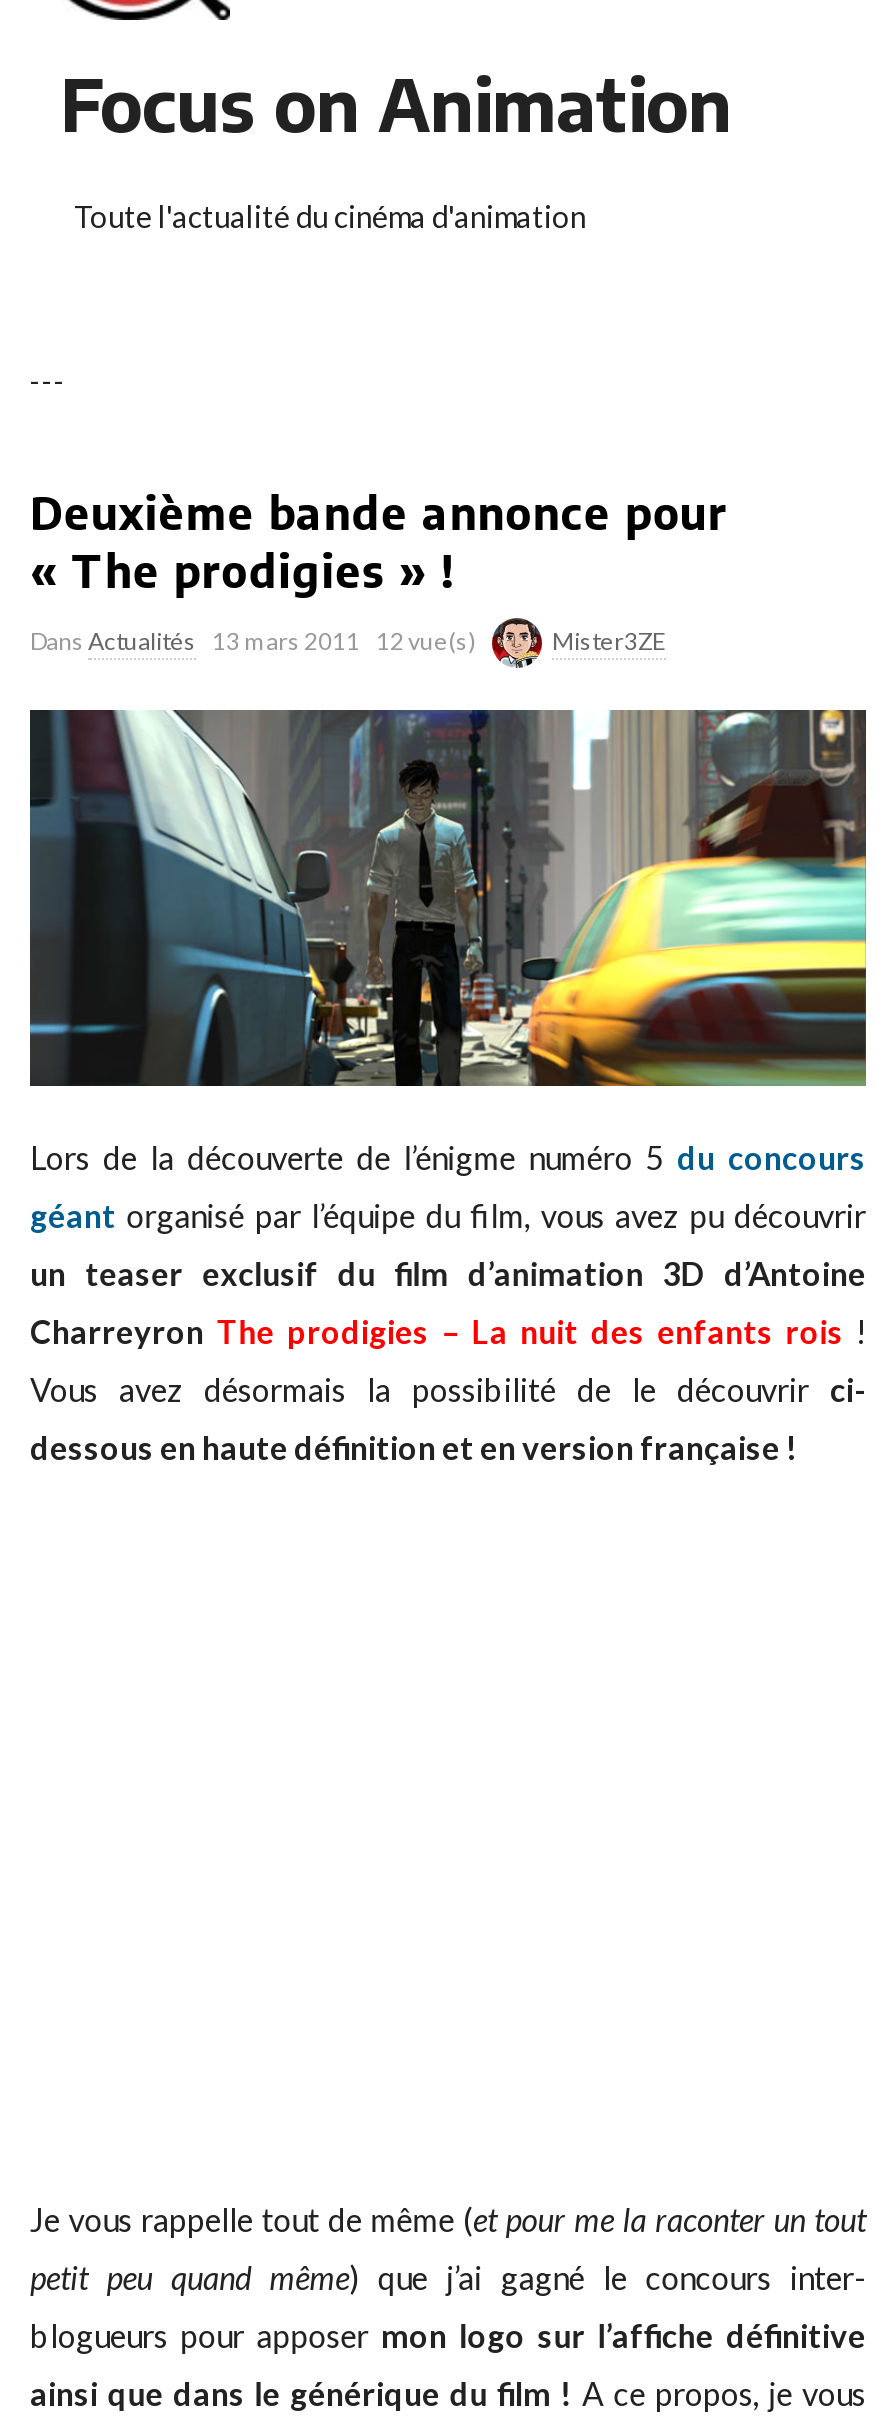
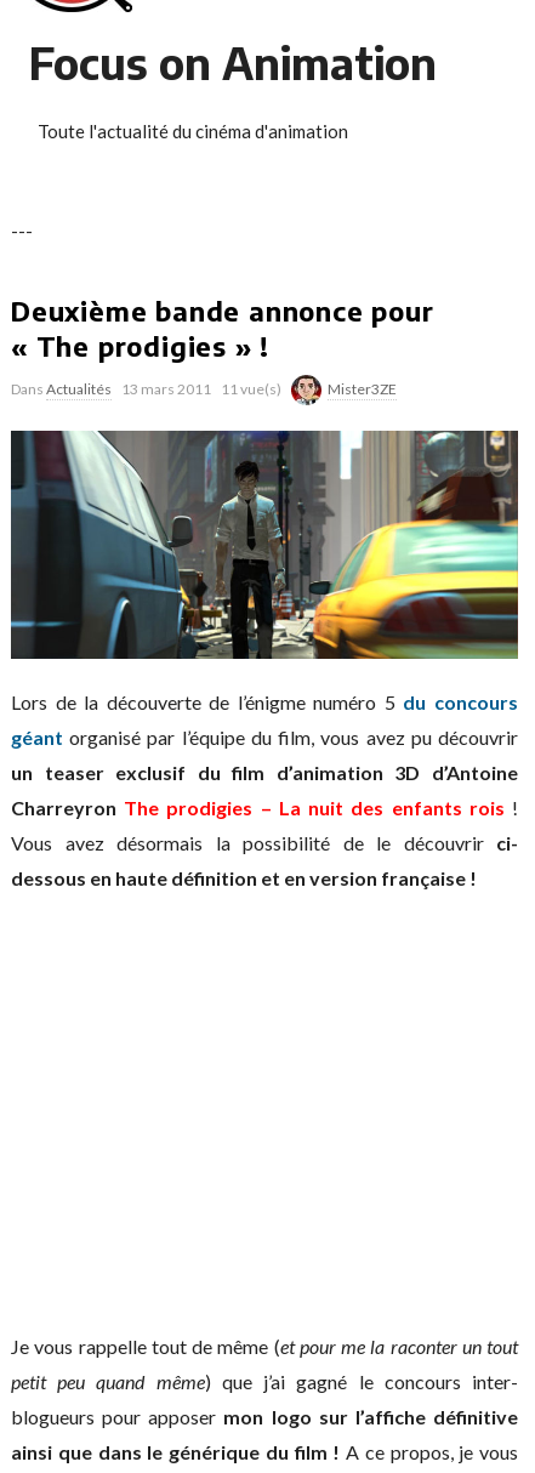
- Dans Actualités 13 mars 2011 12 vue(s)
+ Dans Actualités 13 mars 2011 11 vue(s)
